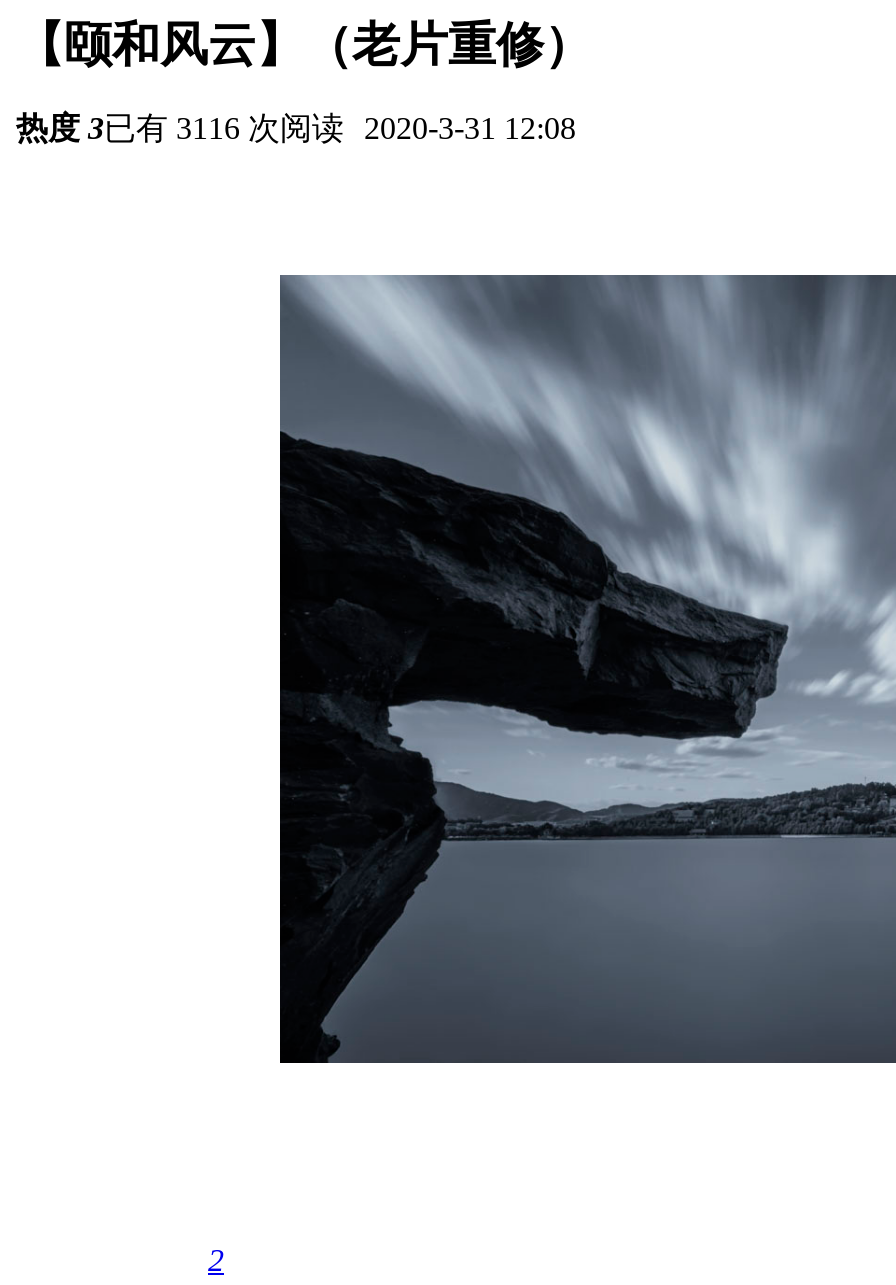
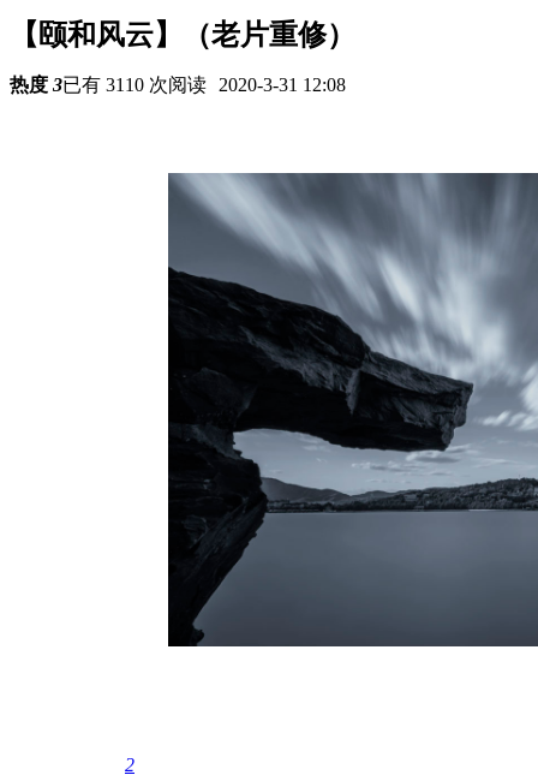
- 热度3已有 3116 次阅读 2020-3-31 12:08
+ 热度3已有 3110 次阅读 2020-3-31 12:08
